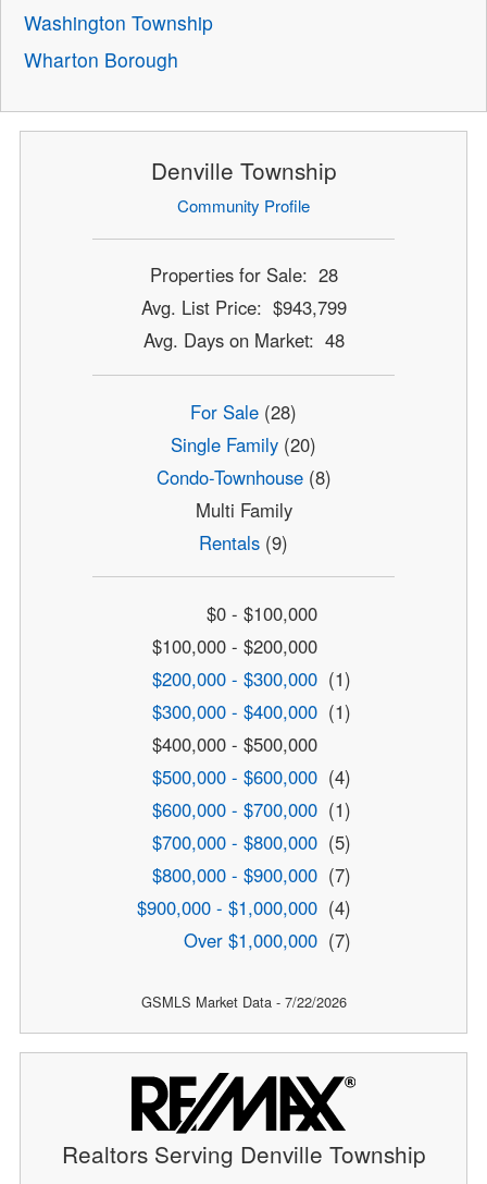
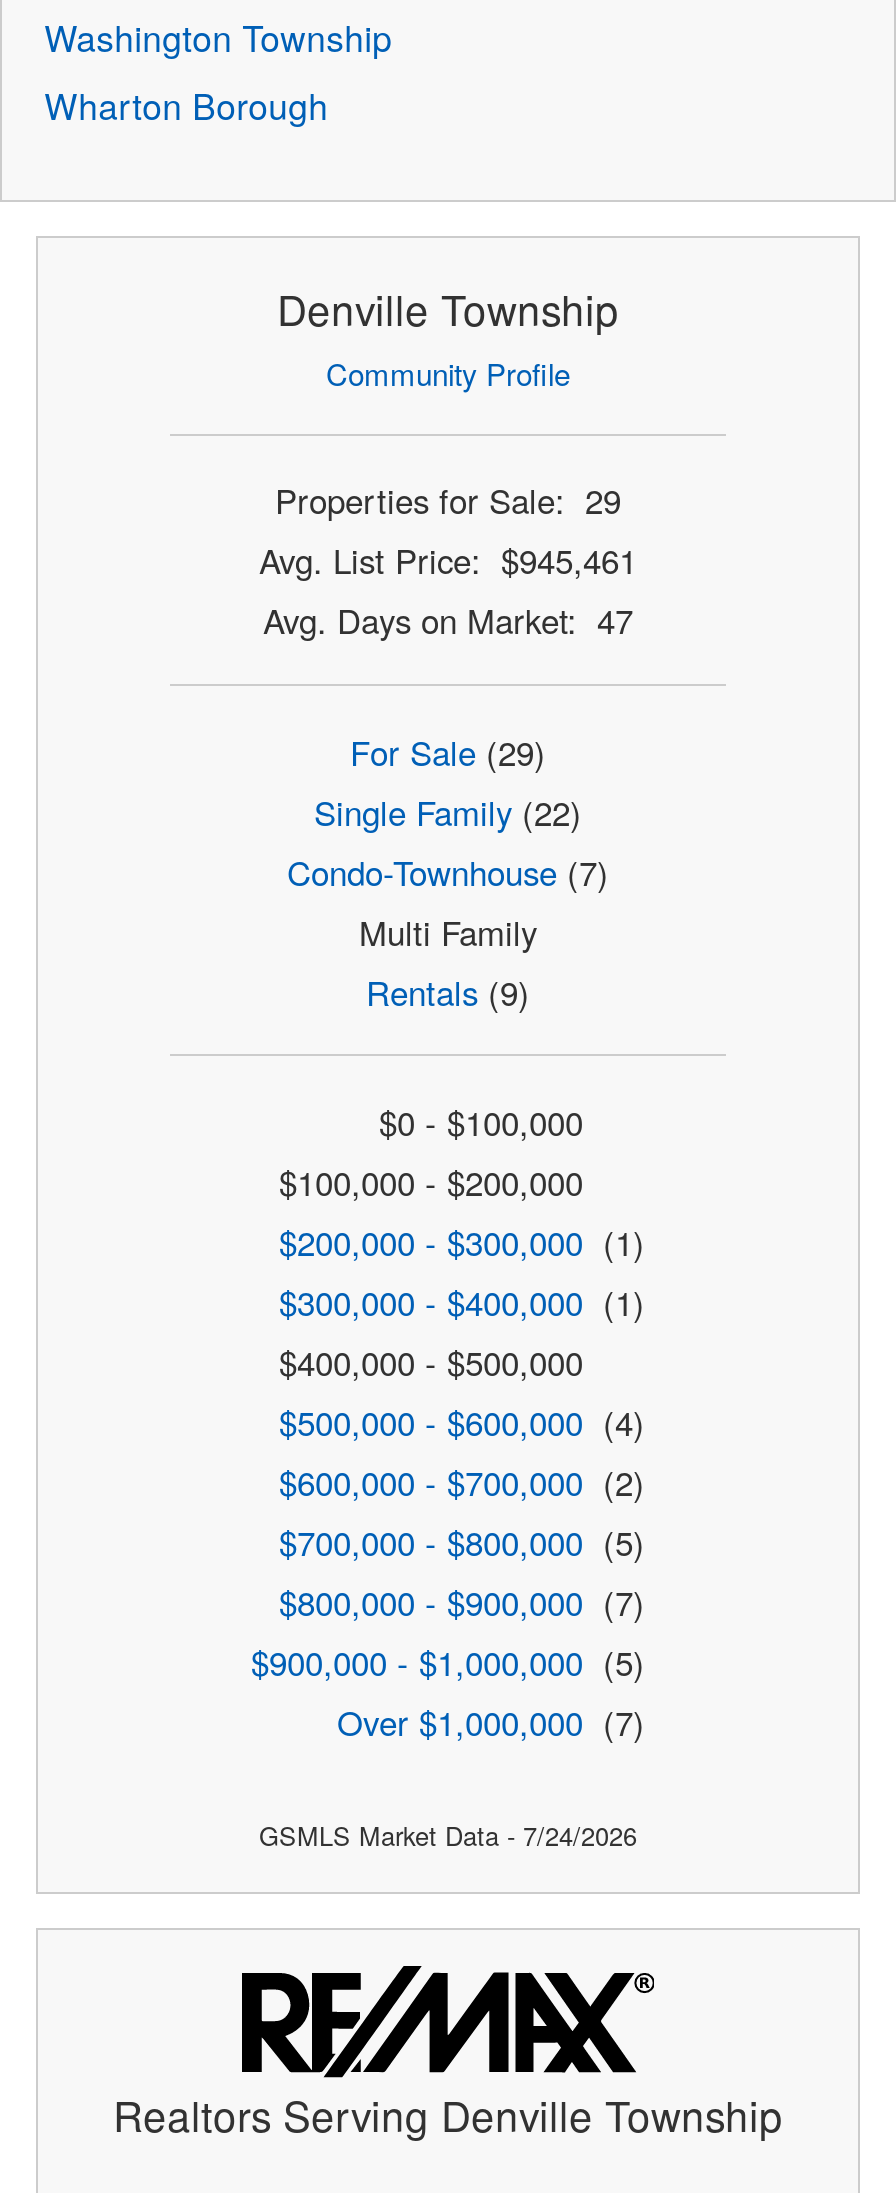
- Properties for Sale: 28
+ Properties for Sale: 29

- Avg. List Price: $943,799
+ Avg. List Price: $945,461

- Avg. Days on Market: 48
+ Avg. Days on Market: 47

- For Sale (28)
+ For Sale (29)

- Single Family (20)
+ Single Family (22)

- Condo-Townhouse (8)
+ Condo-Townhouse (7)

- $600,000 - $700,000 (1)
+ $600,000 - $700,000 (2)

- $900,000 - $1,000,000 (4)
+ $900,000 - $1,000,000 (5)

- GSMLS Market Data - 7/22/2026
+ GSMLS Market Data - 7/24/2026
